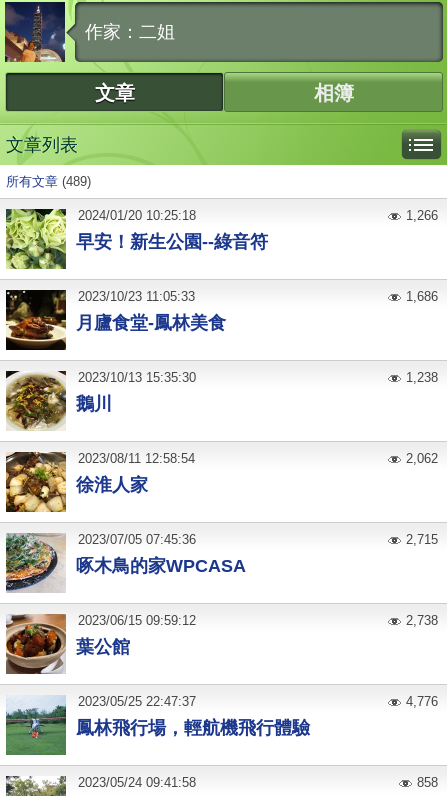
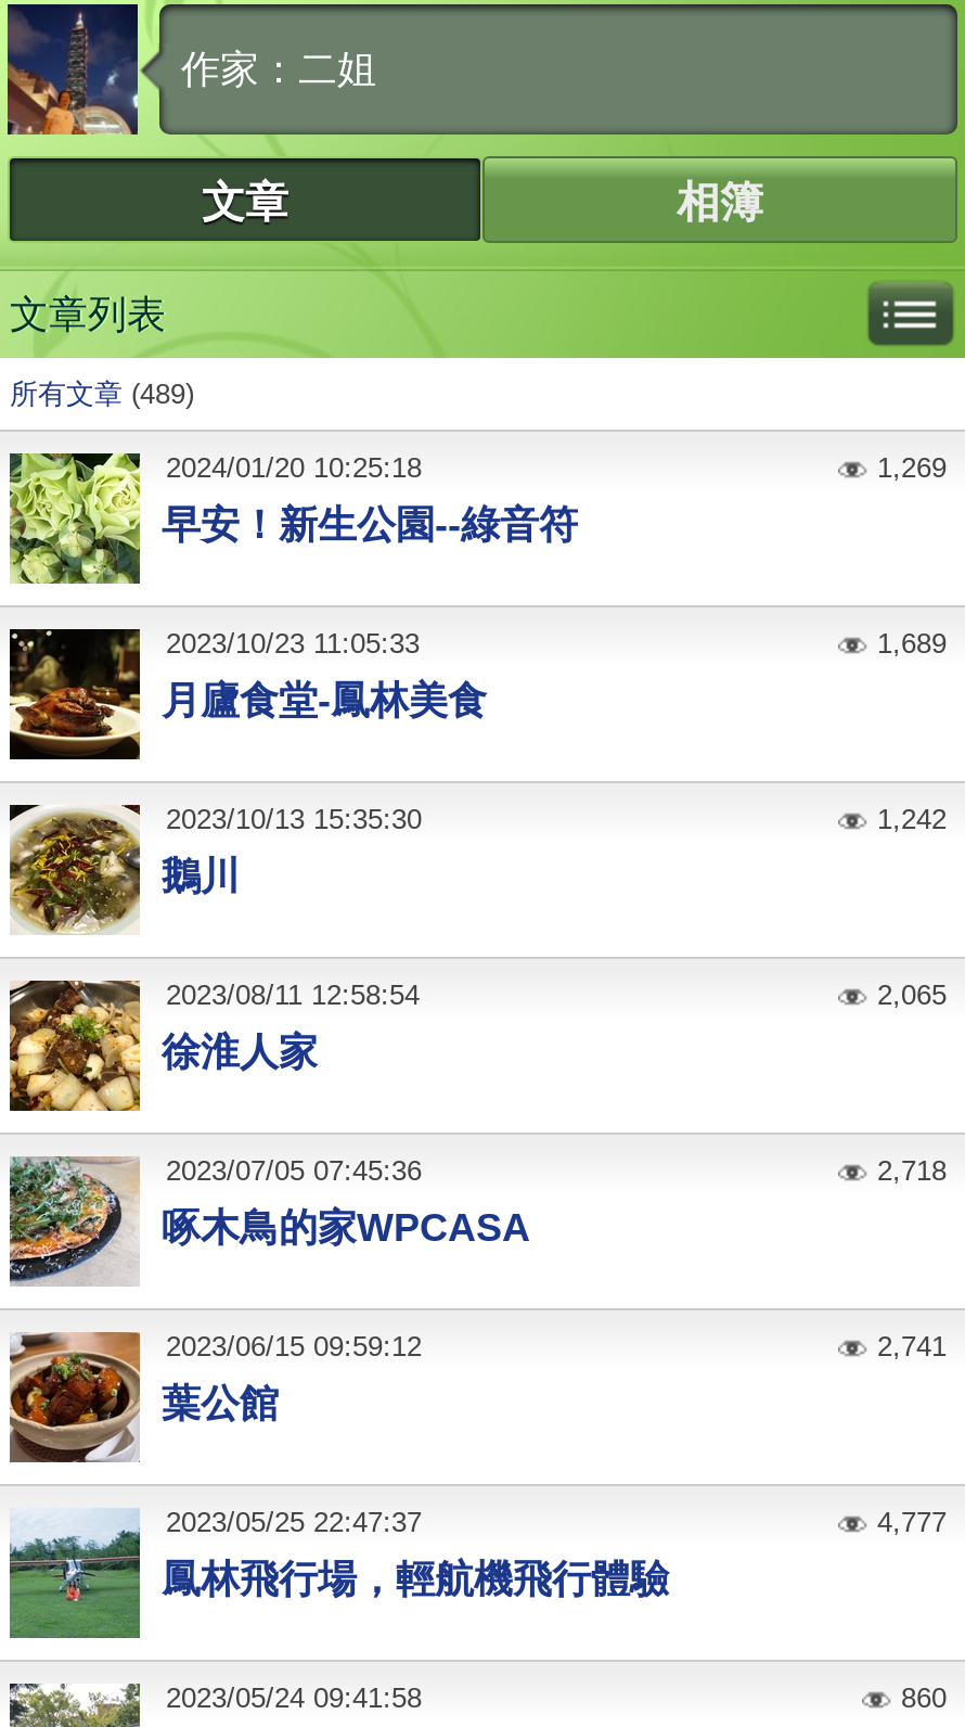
- 1,266
+ 1,269

- 1,686
+ 1,689

- 1,238
+ 1,242

- 2,062
+ 2,065

- 2,715
+ 2,718

- 2,738
+ 2,741

- 4,776
+ 4,777

- 858
+ 860
